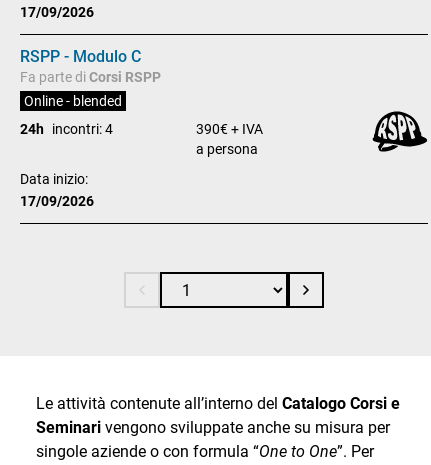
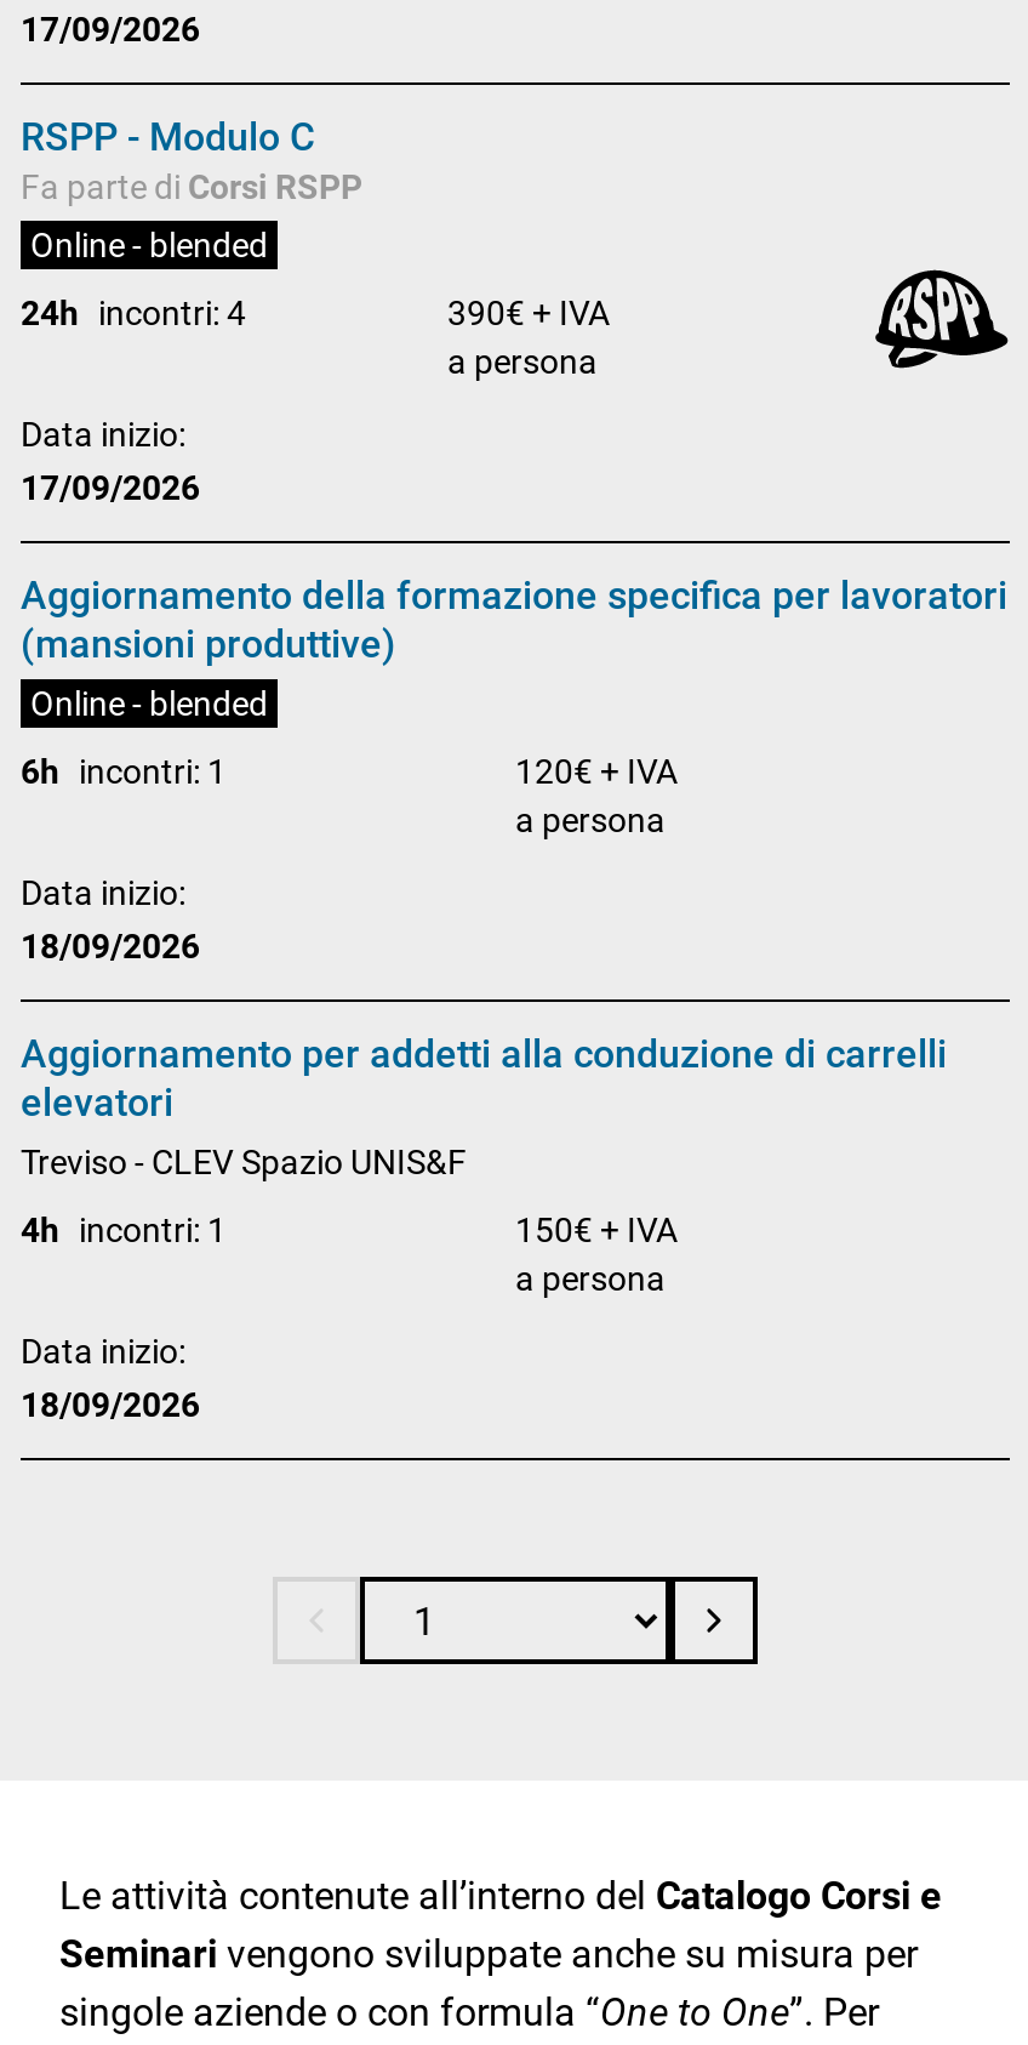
+ Aggiornamento della formazione specifica per lavoratori
+ (mansioni produttive)
+ Online - blended
+ 6h incontri: 1
+ 120€ + IVA
+ a persona
+ Data inizio:
+ 18/09/2026
+ Aggiornamento per addetti alla conduzione di carrelli
+ elevatori
+ Treviso - CLEV Spazio UNIS&F
+ 4h incontri: 1
+ 150€ + IVA
+ a persona
+ Data inizio:
+ 18/09/2026
